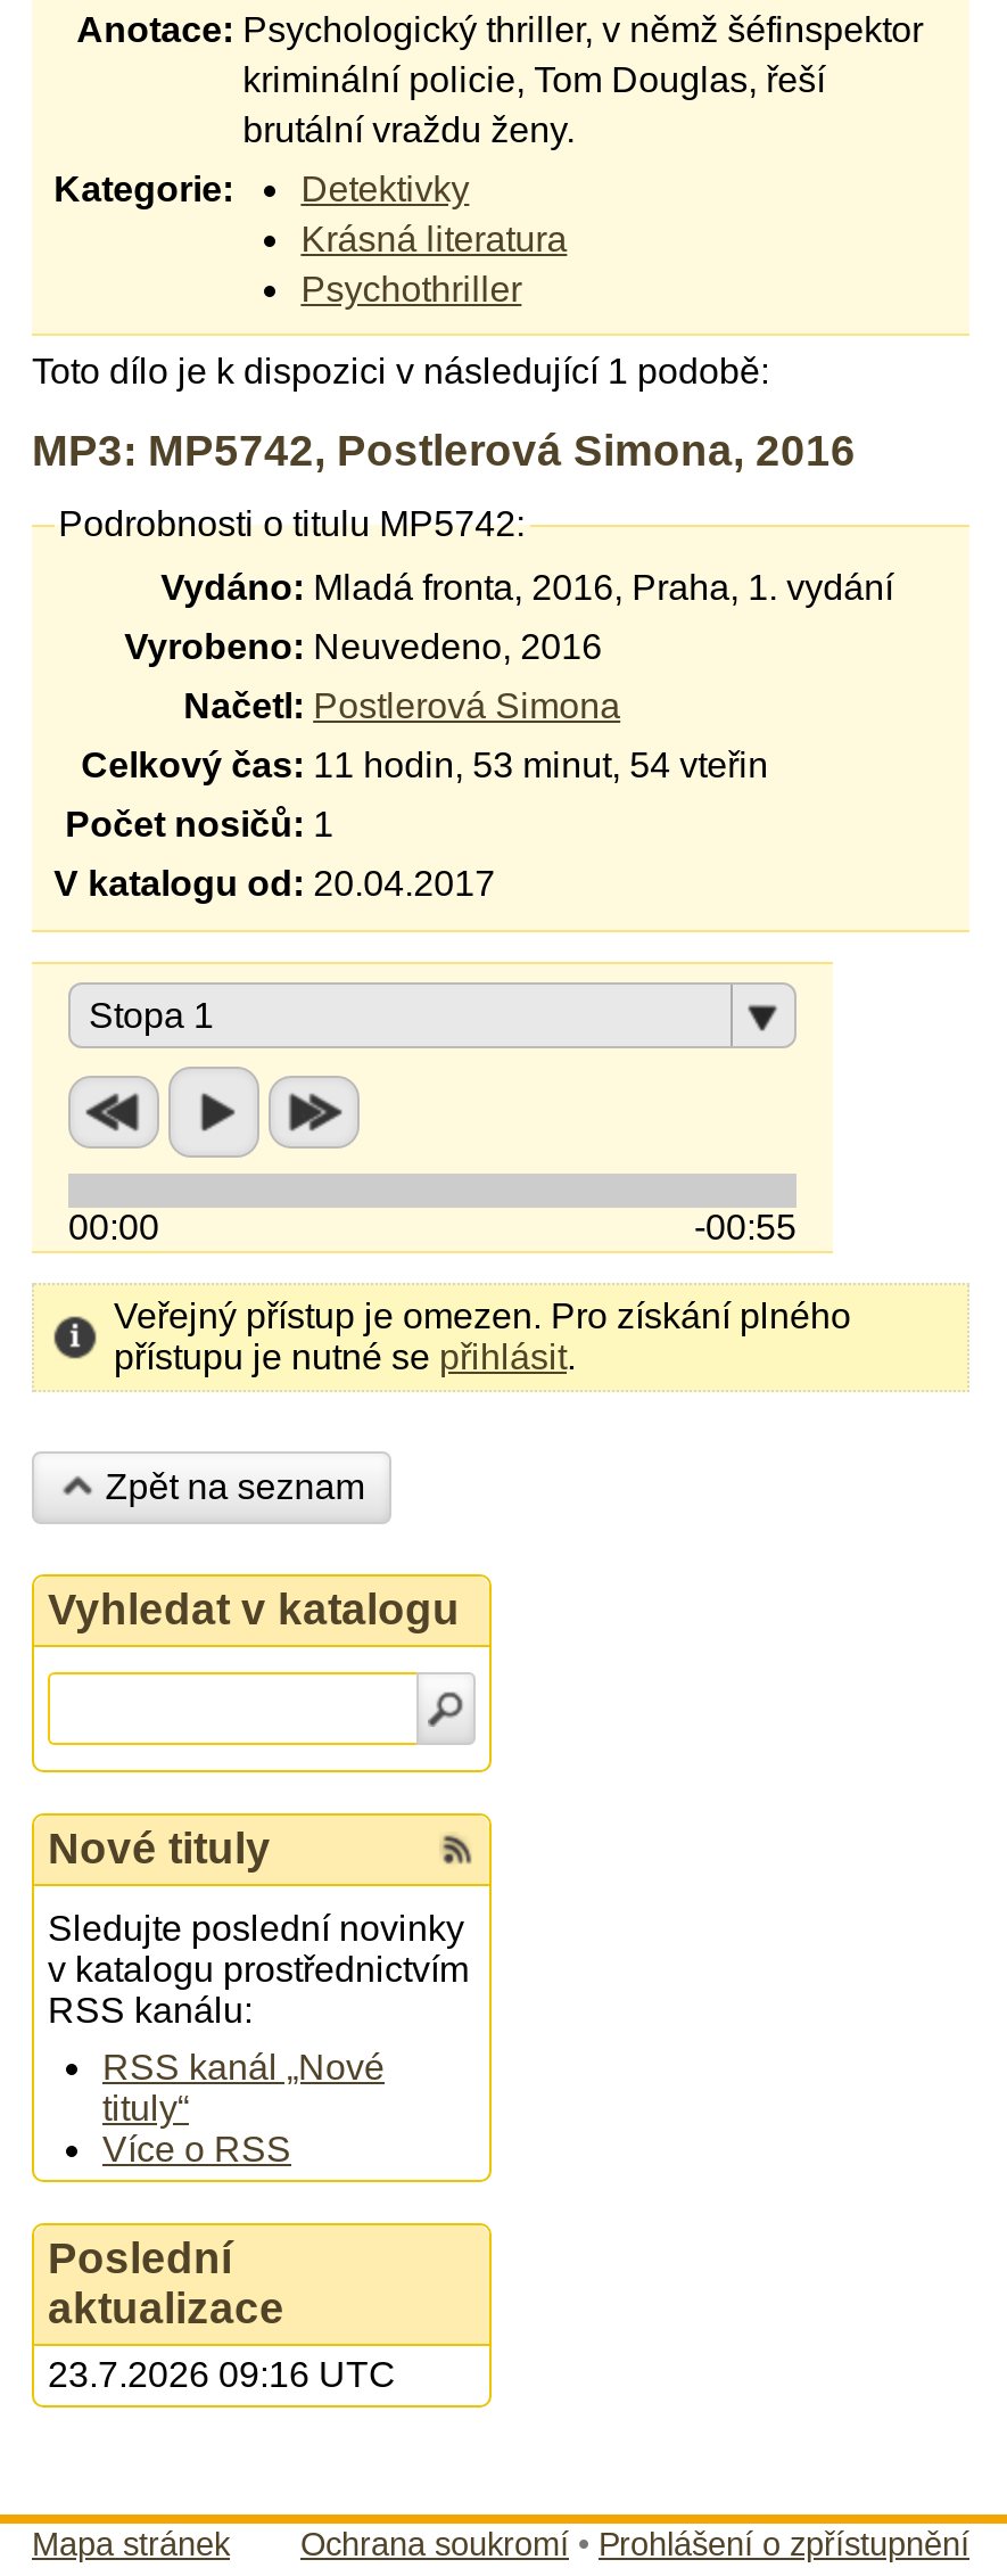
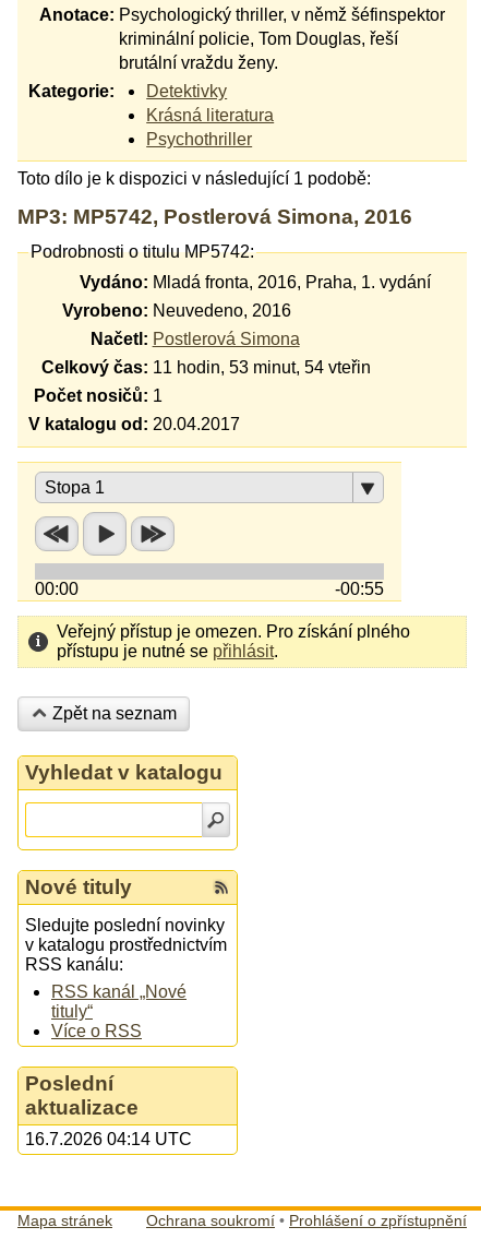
- 23.7.2026 09:16 UTC
+ 16.7.2026 04:14 UTC
